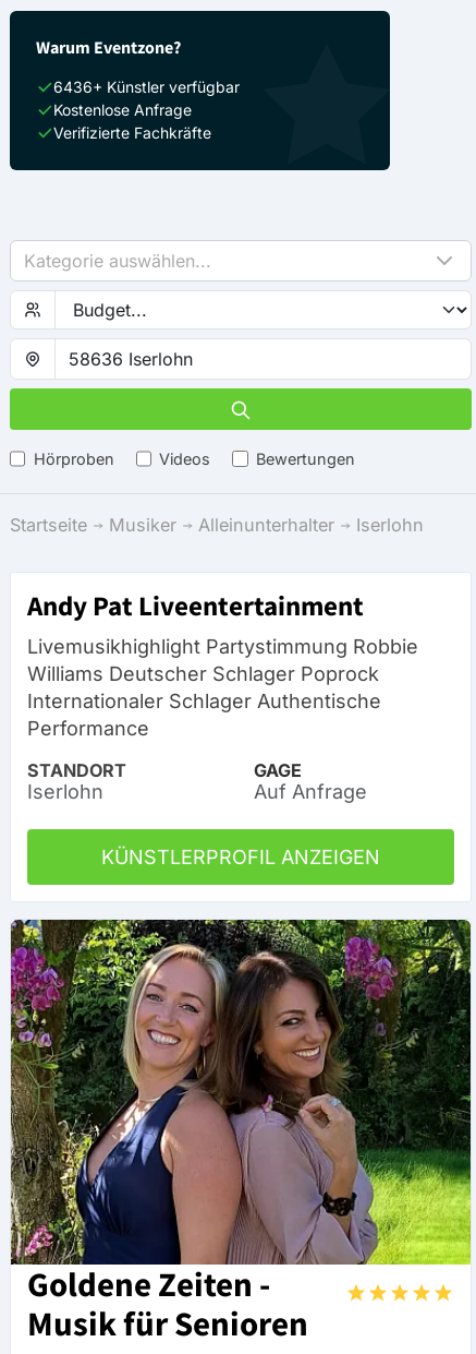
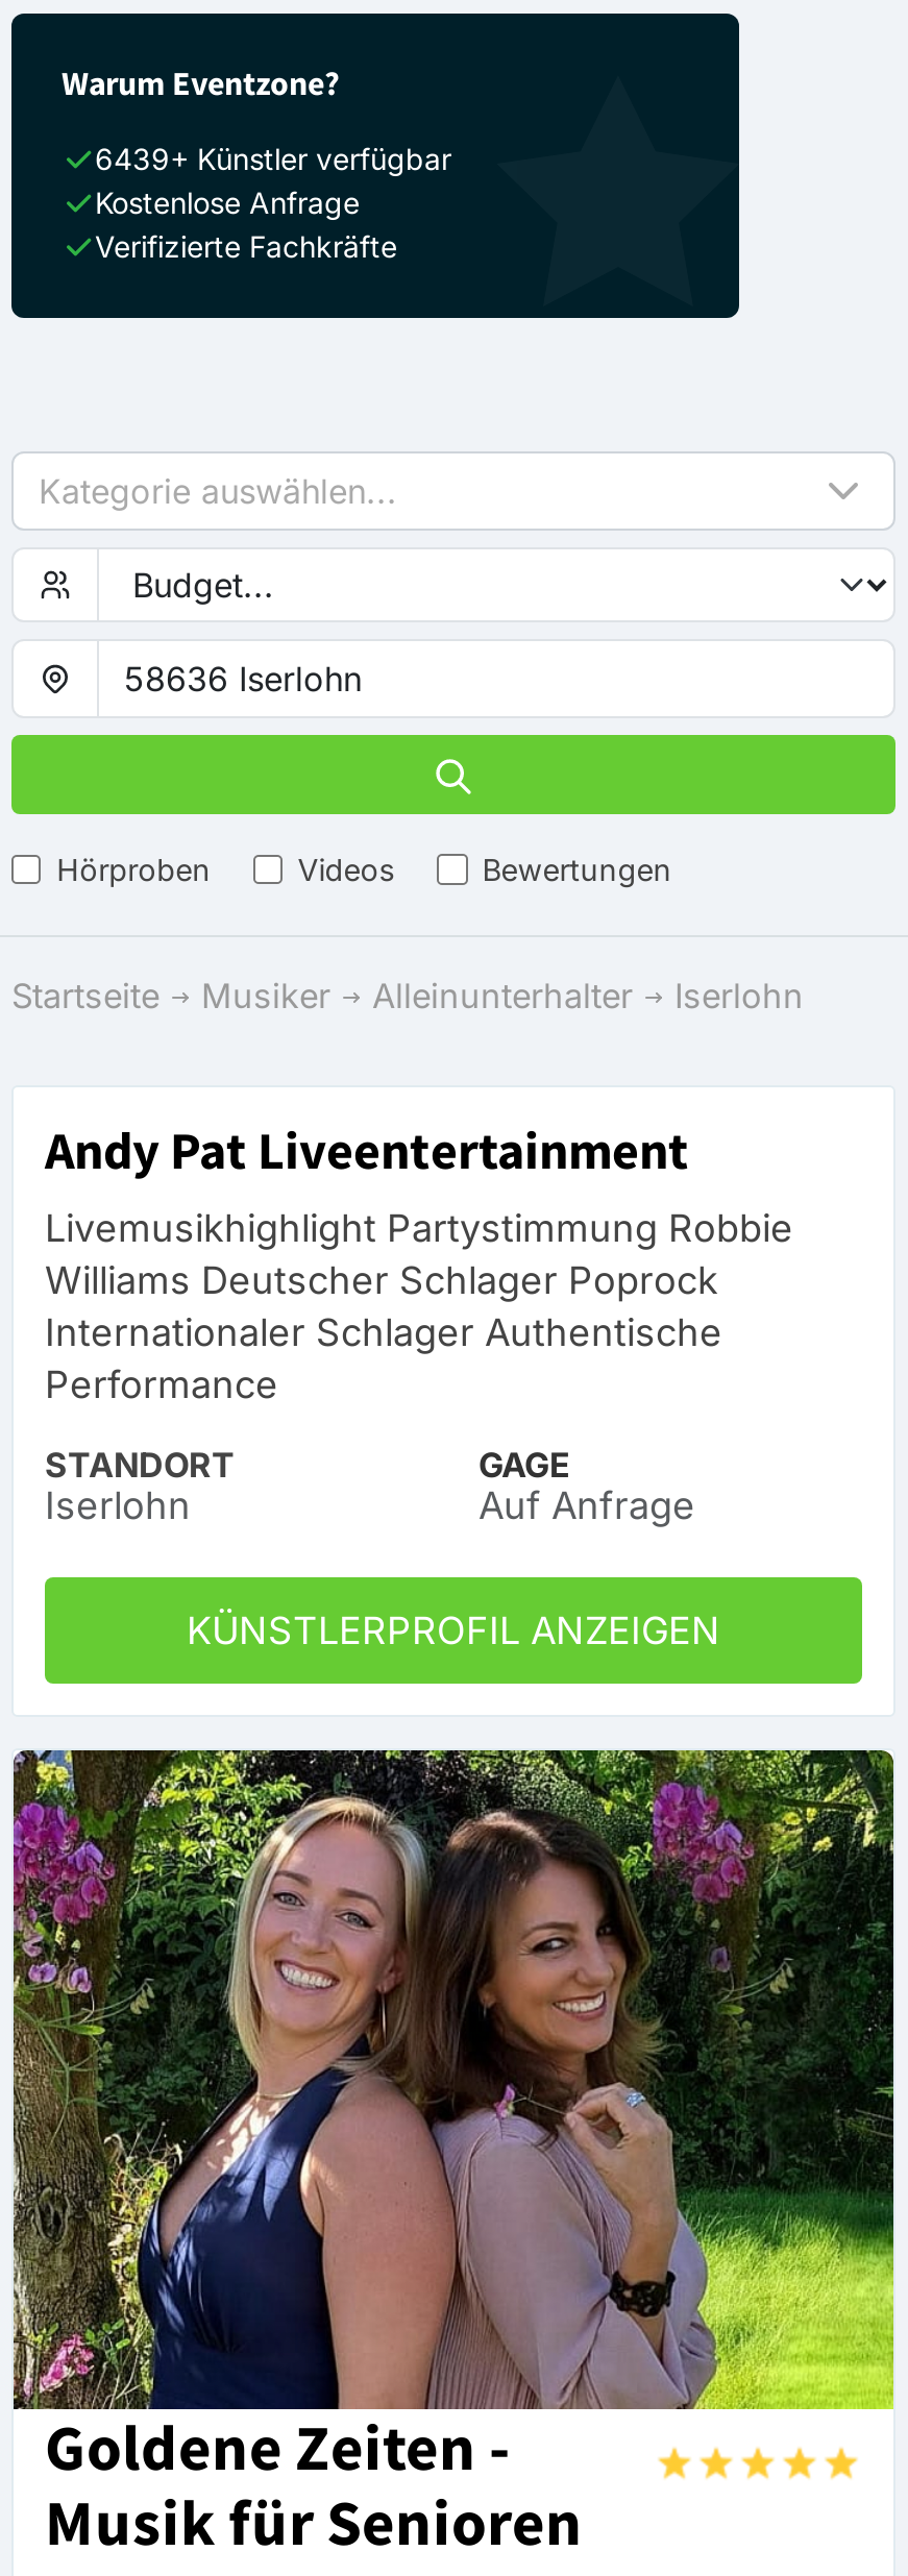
- 6436+ Künstler verfügbar
+ 6439+ Künstler verfügbar
